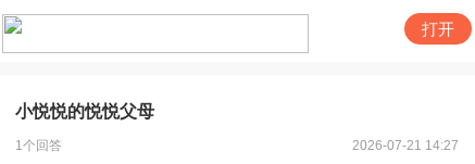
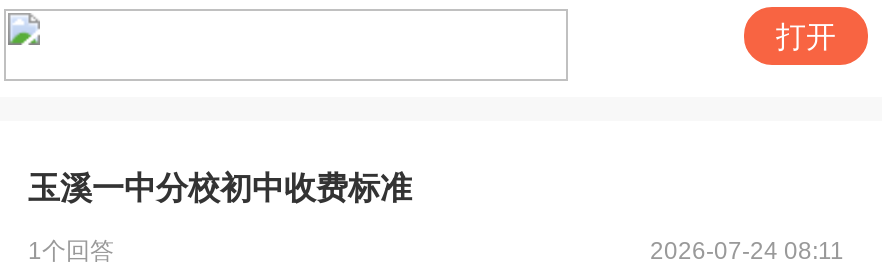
- 小悦悦的悦悦父母
+ 玉溪一中分校初中收费标准

- 2026-07-21 14:27
+ 2026-07-24 08:11
